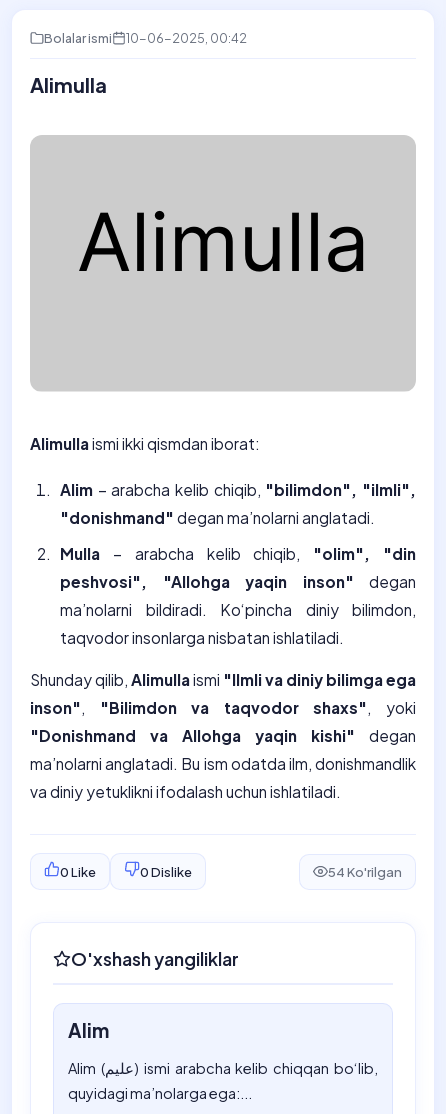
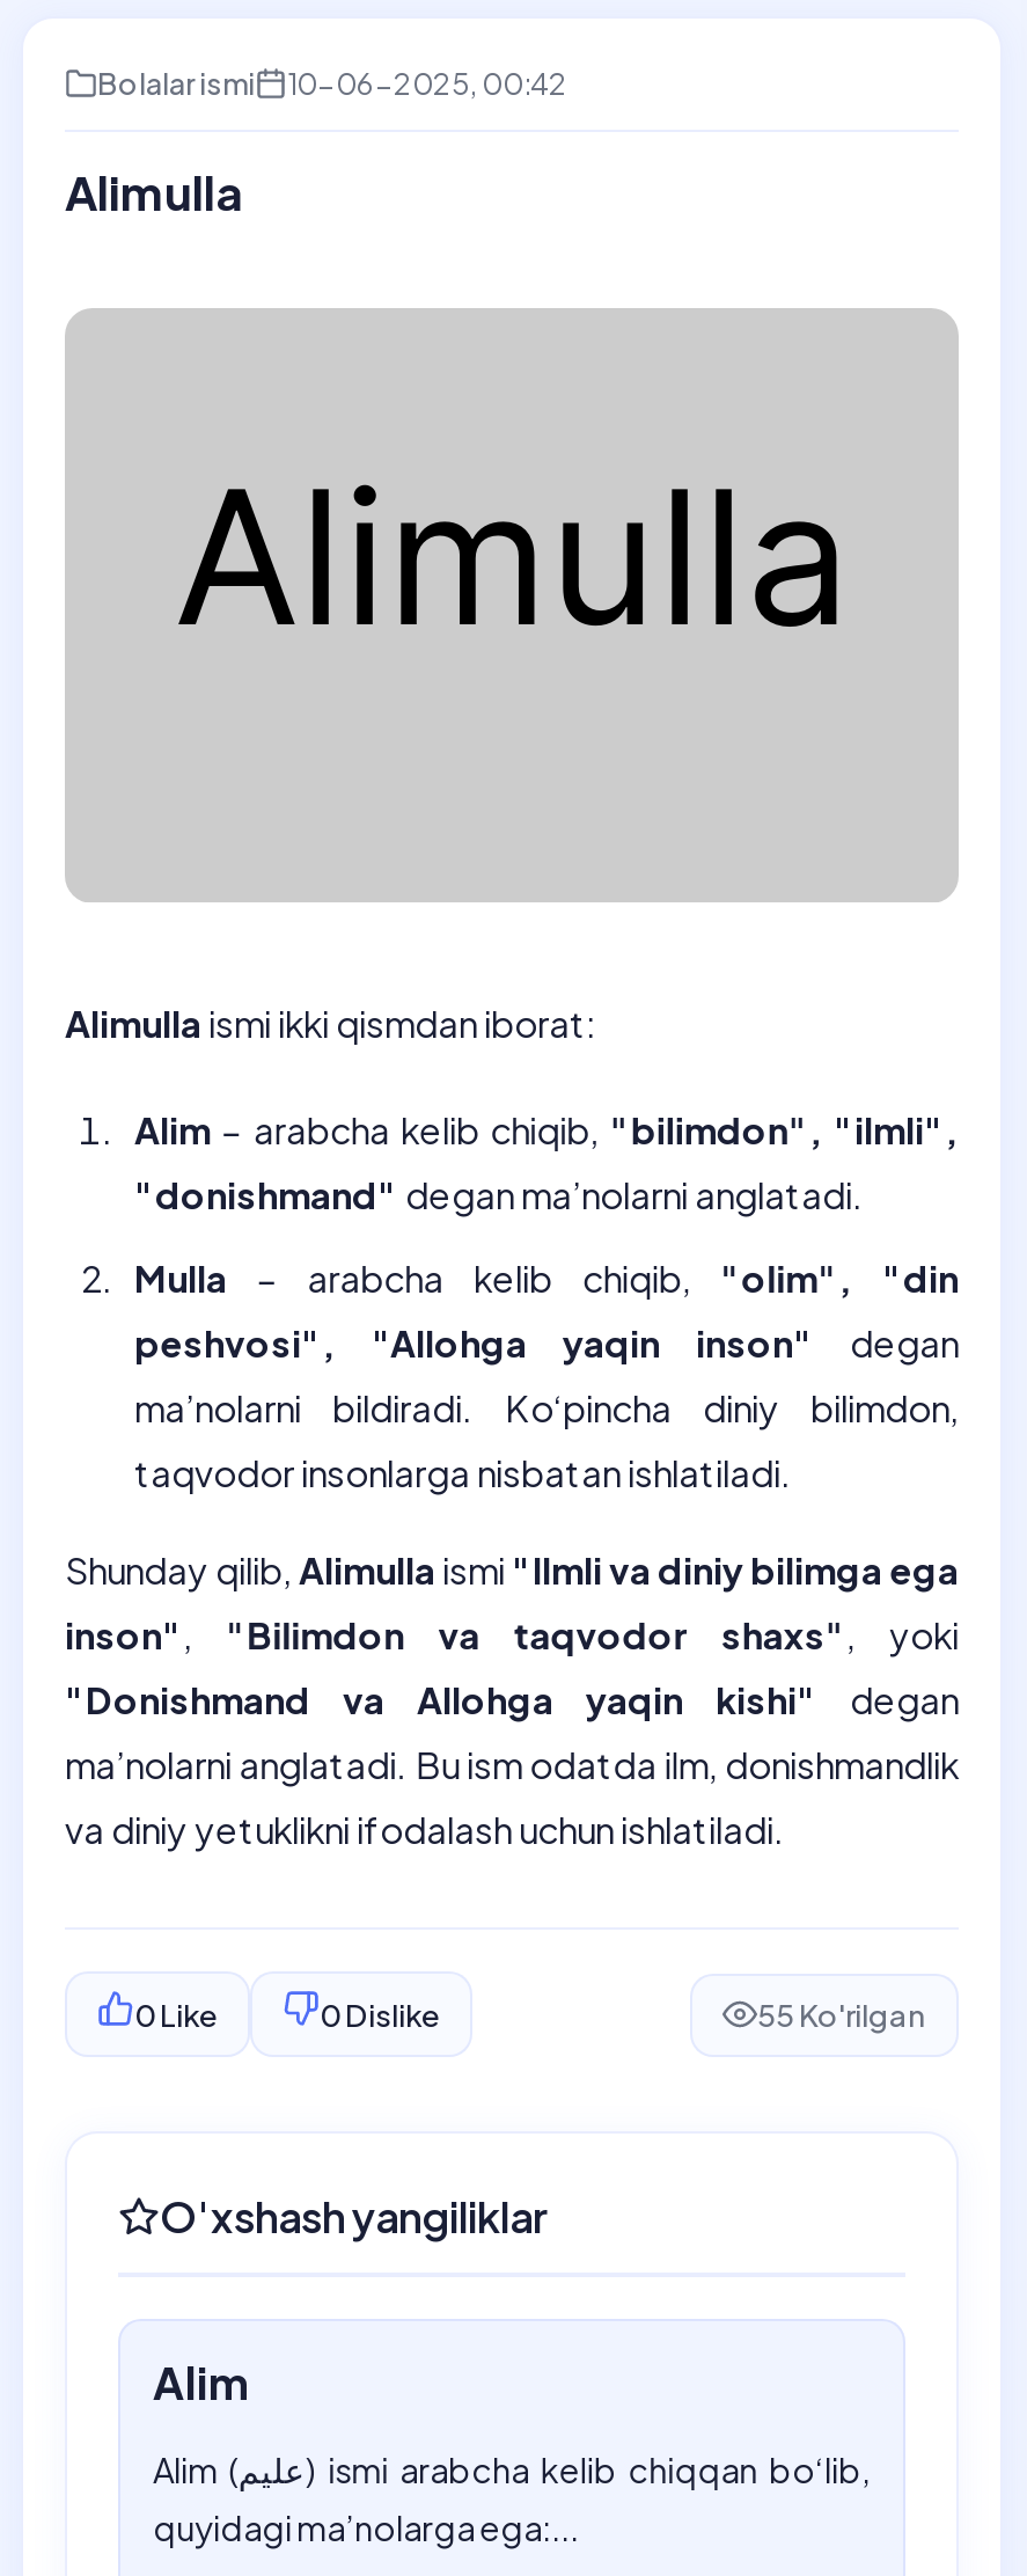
- 54 Ko'rilgan
+ 55 Ko'rilgan
